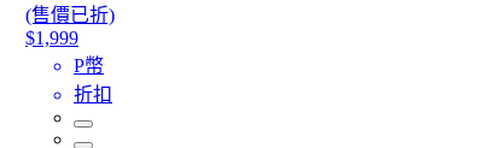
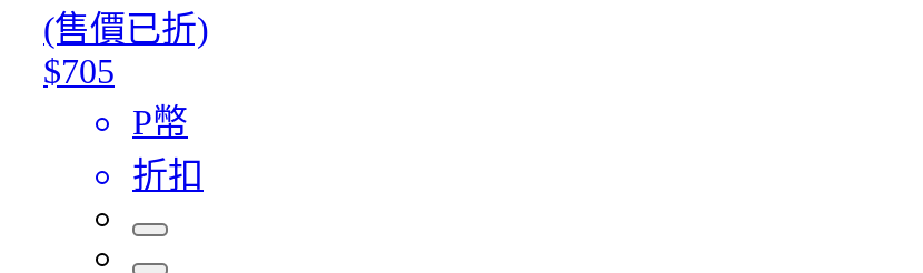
- $1,999
+ $705
